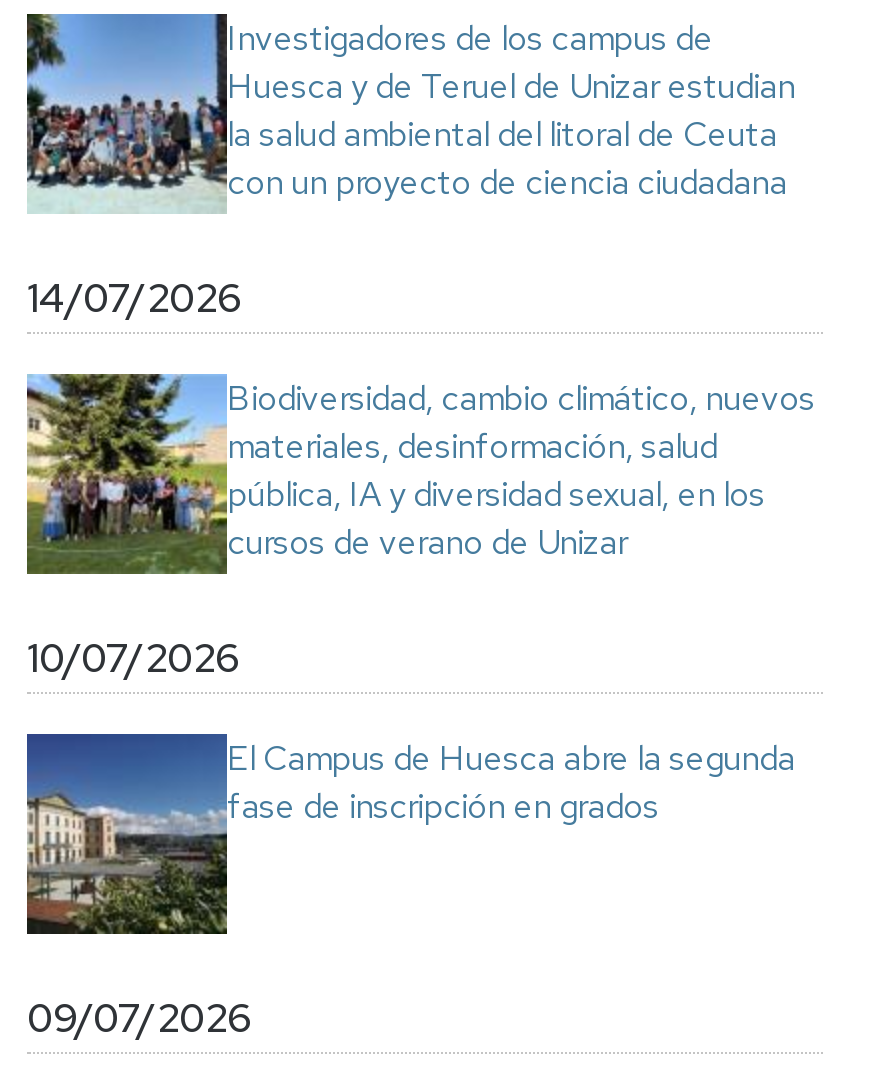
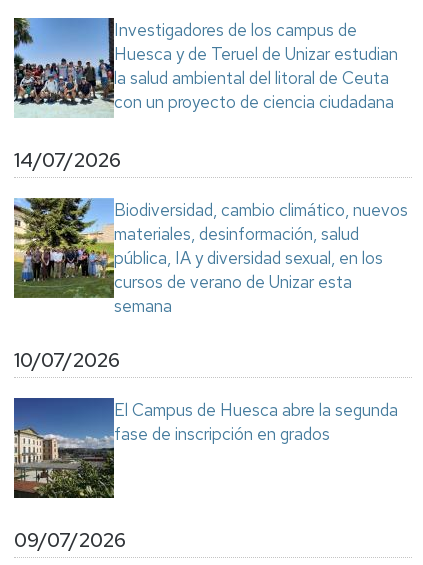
- cursos de verano de Unizar
+ cursos de verano de Unizar esta
+ semana
